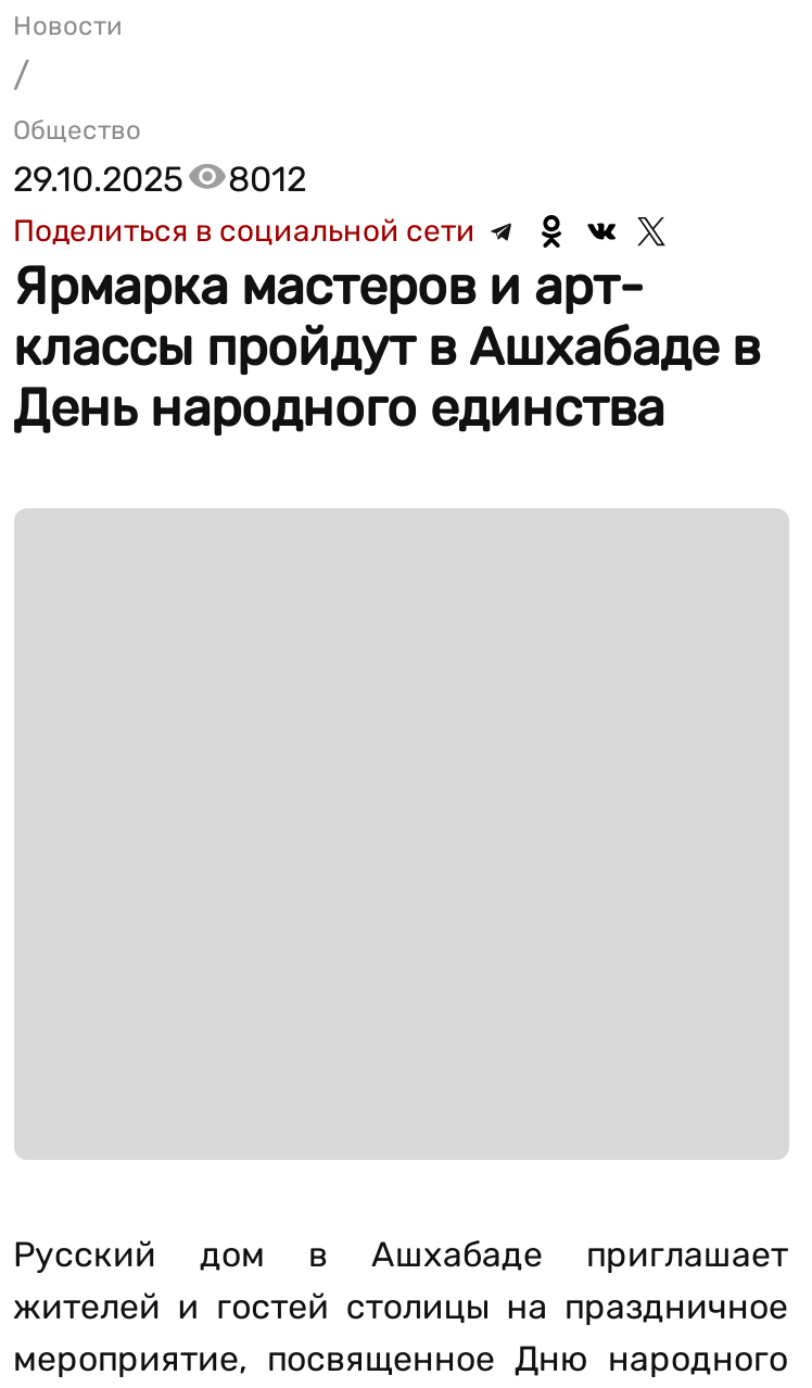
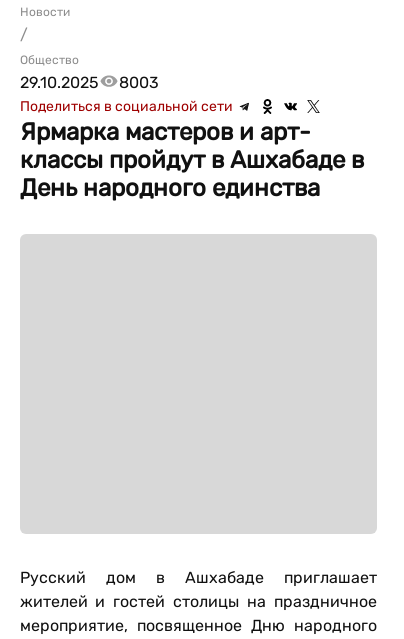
- 29.10.2025 8012
+ 29.10.2025 8003
